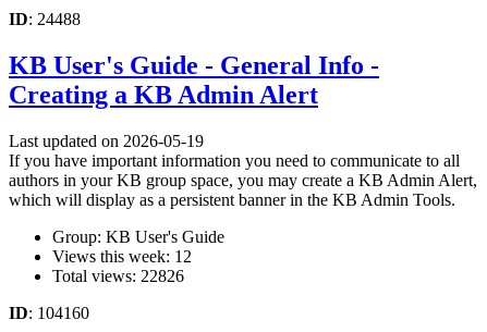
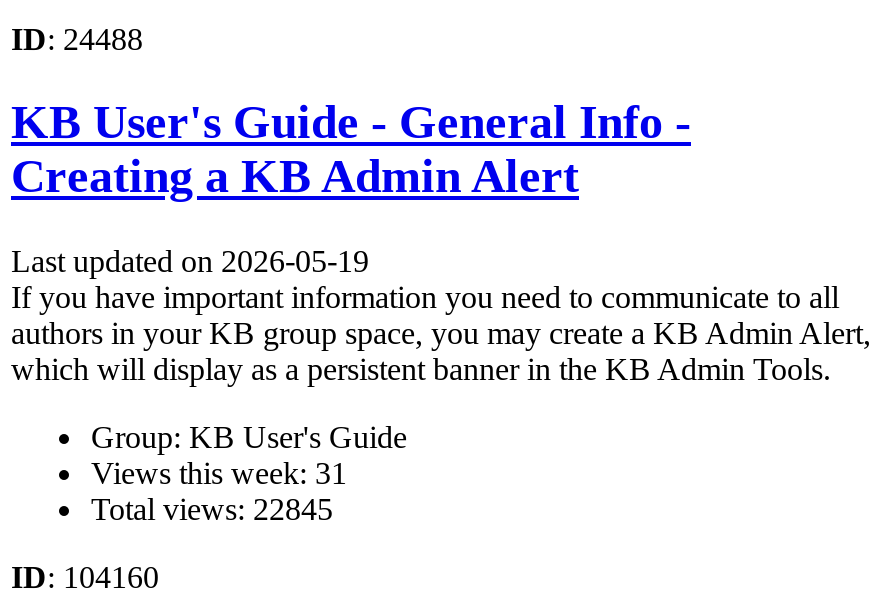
- Views this week: 12
+ Views this week: 31

- Total views: 22826
+ Total views: 22845
